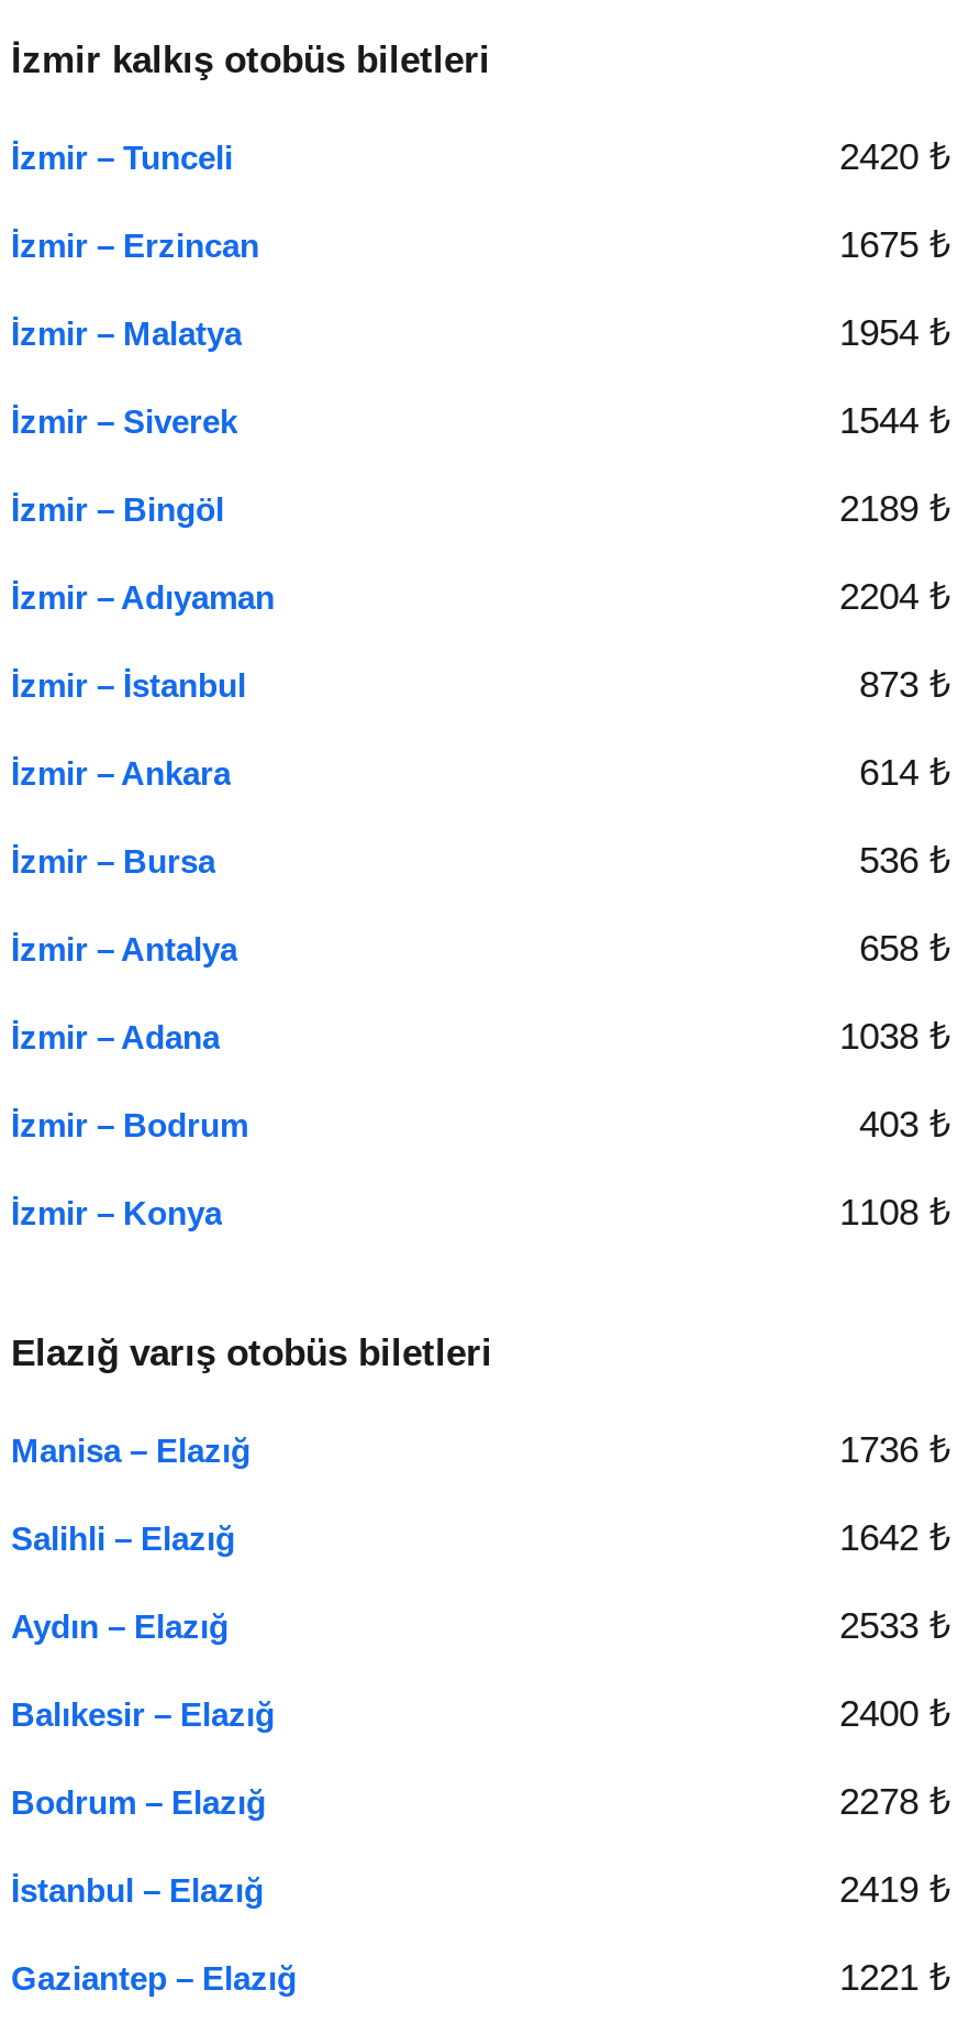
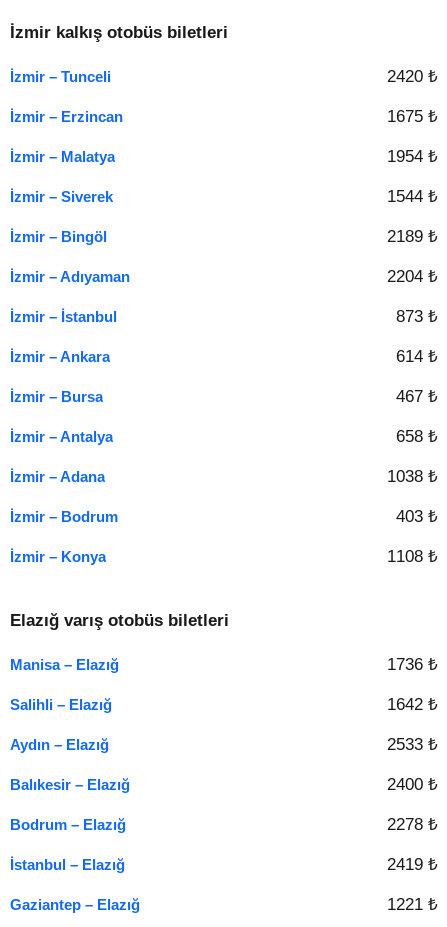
- 536 ₺
+ 467 ₺
